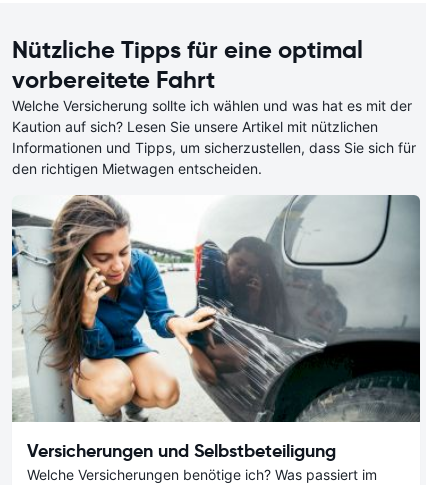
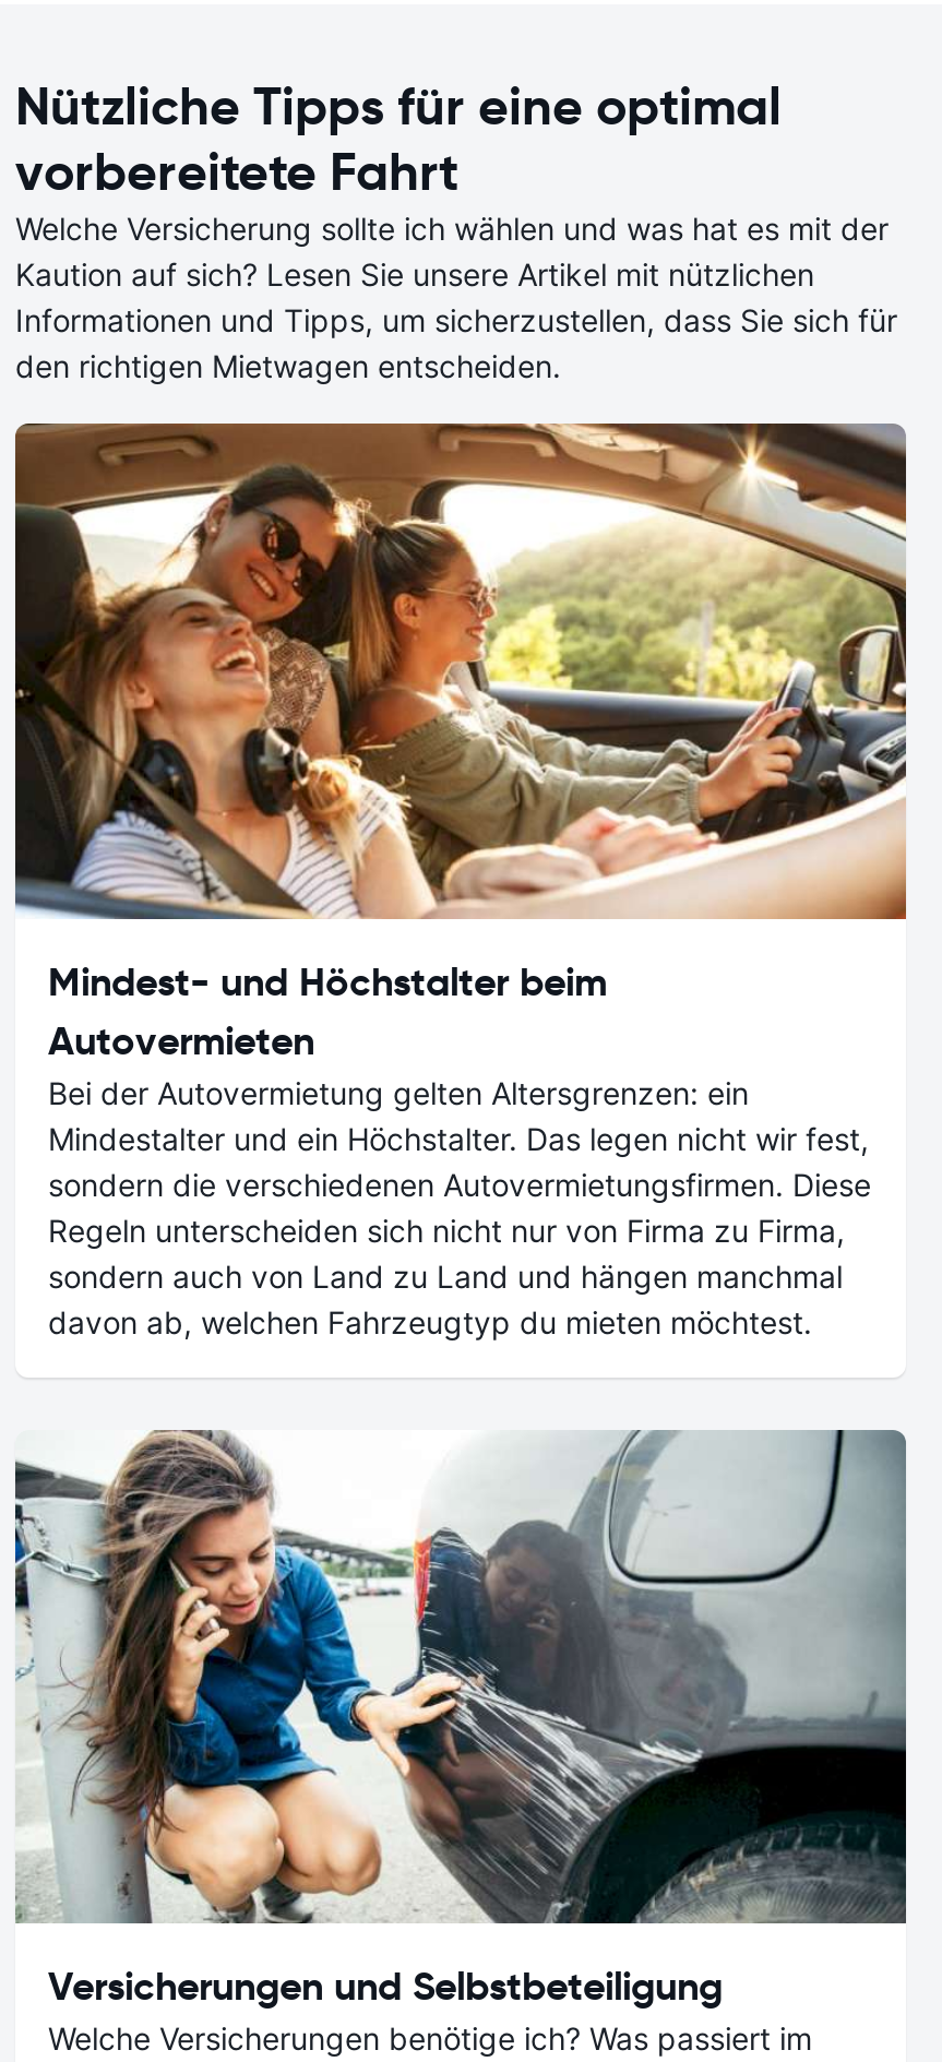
+ [image]
+ Mindest- und Höchstalter beim
+ Autovermieten
+ Bei der Autovermietung gelten Altersgrenzen: ein
+ Mindestalter und ein Höchstalter. Das legen nicht wir fest,
+ sondern die verschiedenen Autovermietungsfirmen. Diese
+ Regeln unterscheiden sich nicht nur von Firma zu Firma,
+ sondern auch von Land zu Land und hängen manchmal
+ davon ab, welchen Fahrzeugtyp du mieten möchtest.
